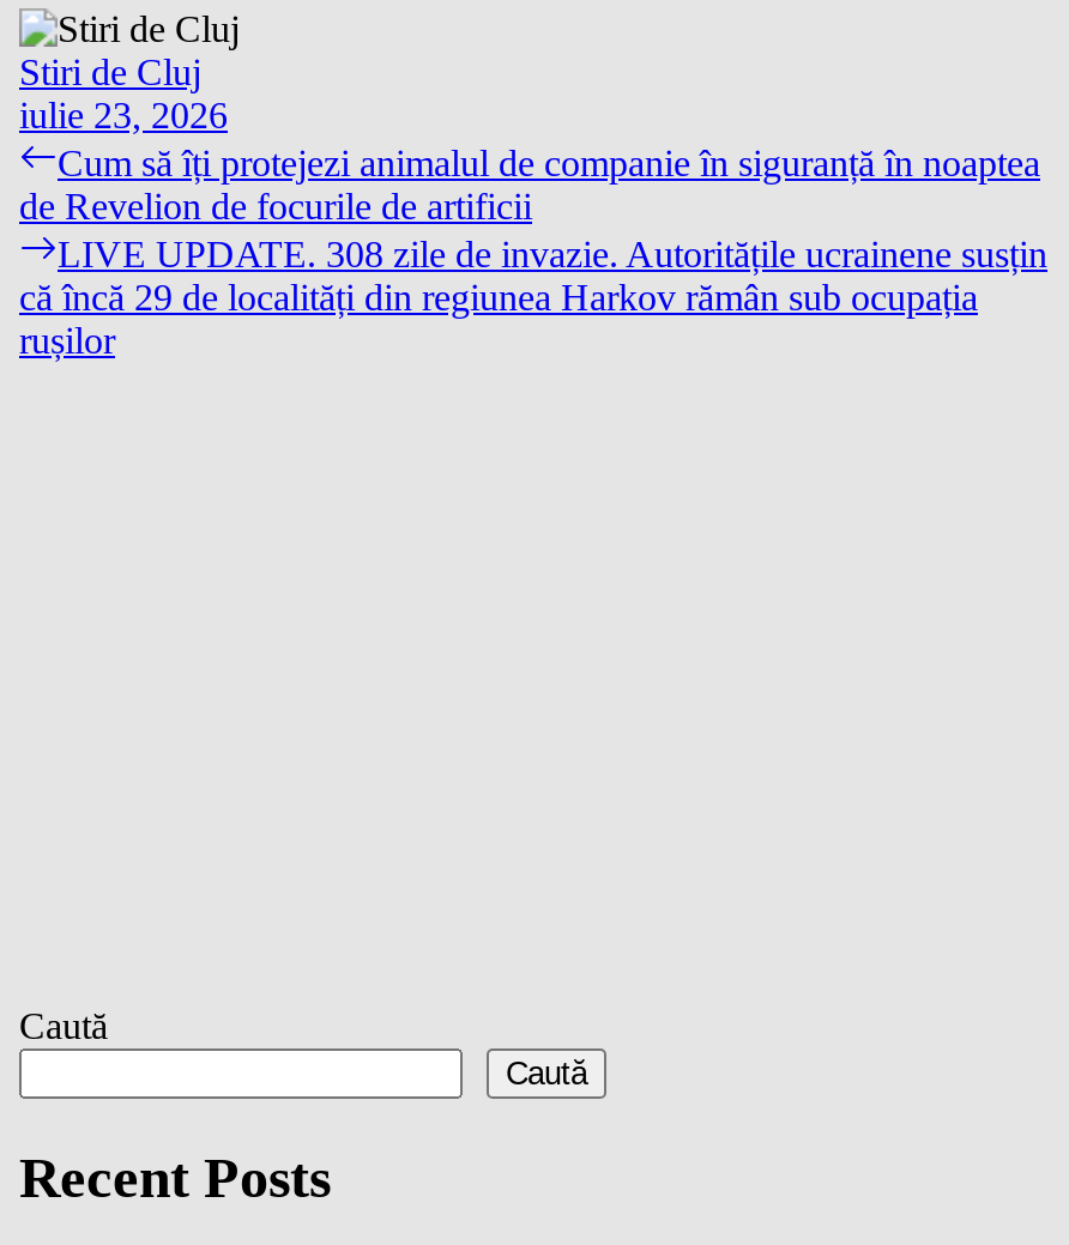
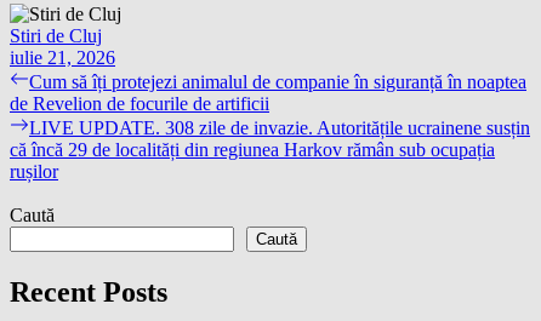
- iulie 23, 2026
+ iulie 21, 2026
